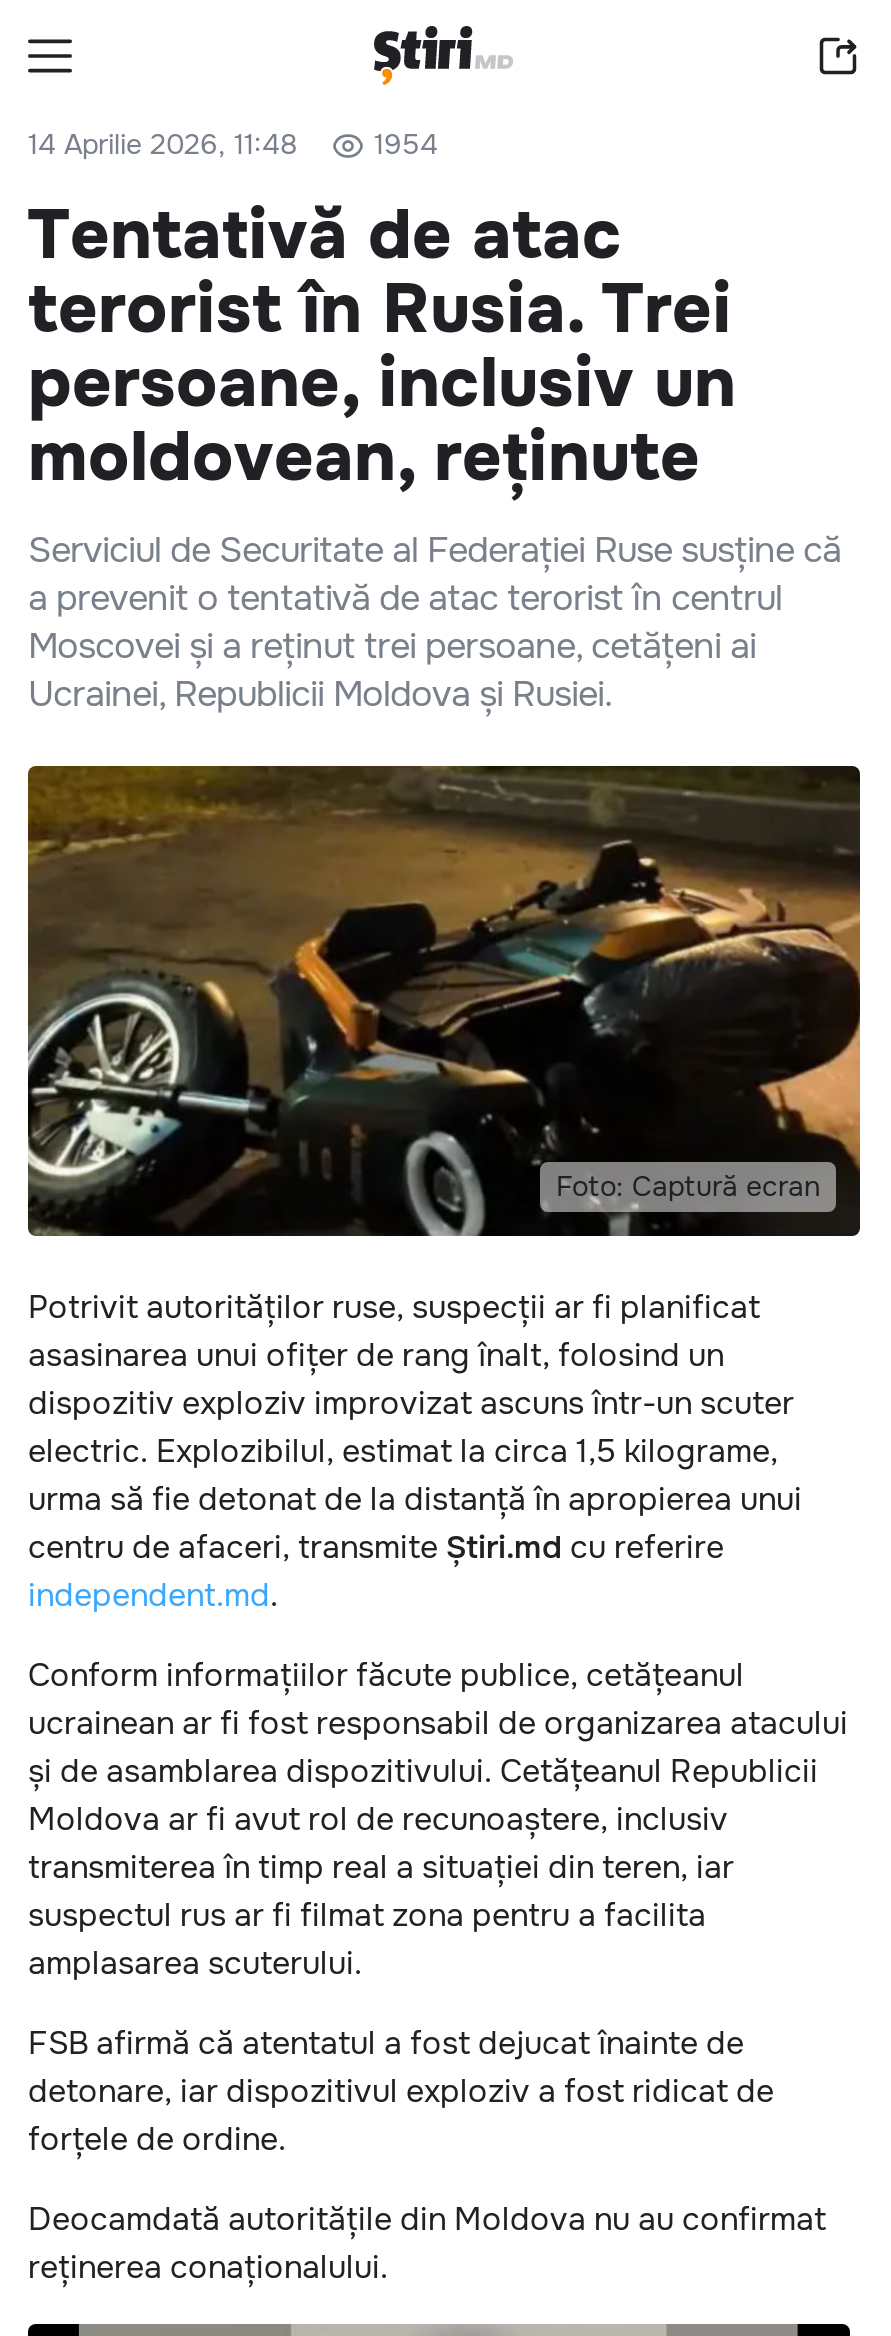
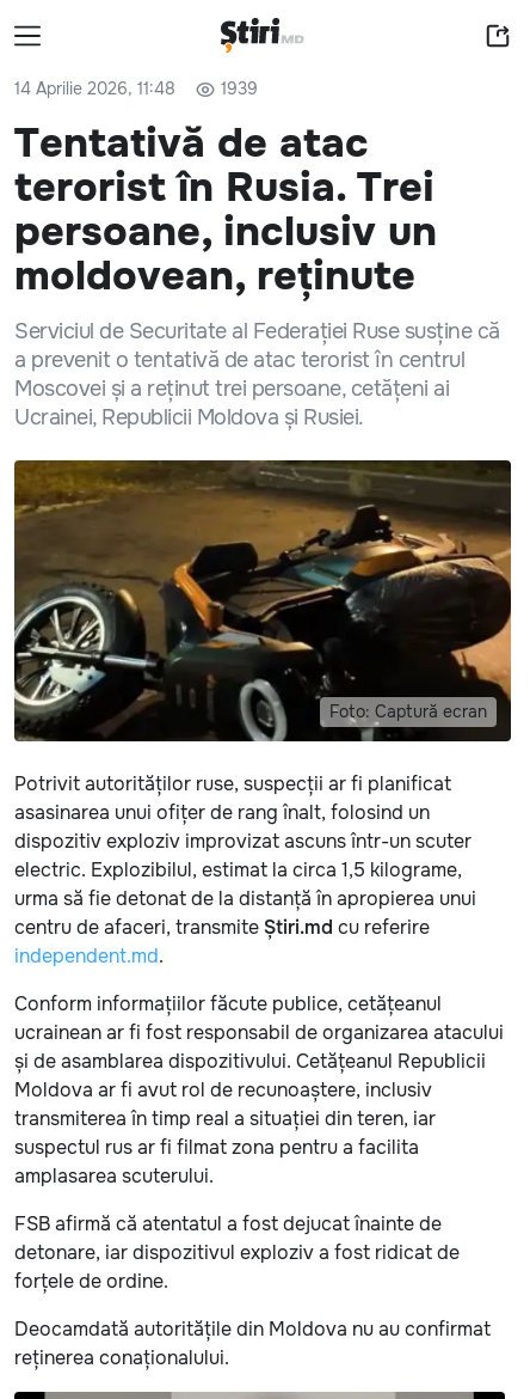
- 1954
+ 1939
